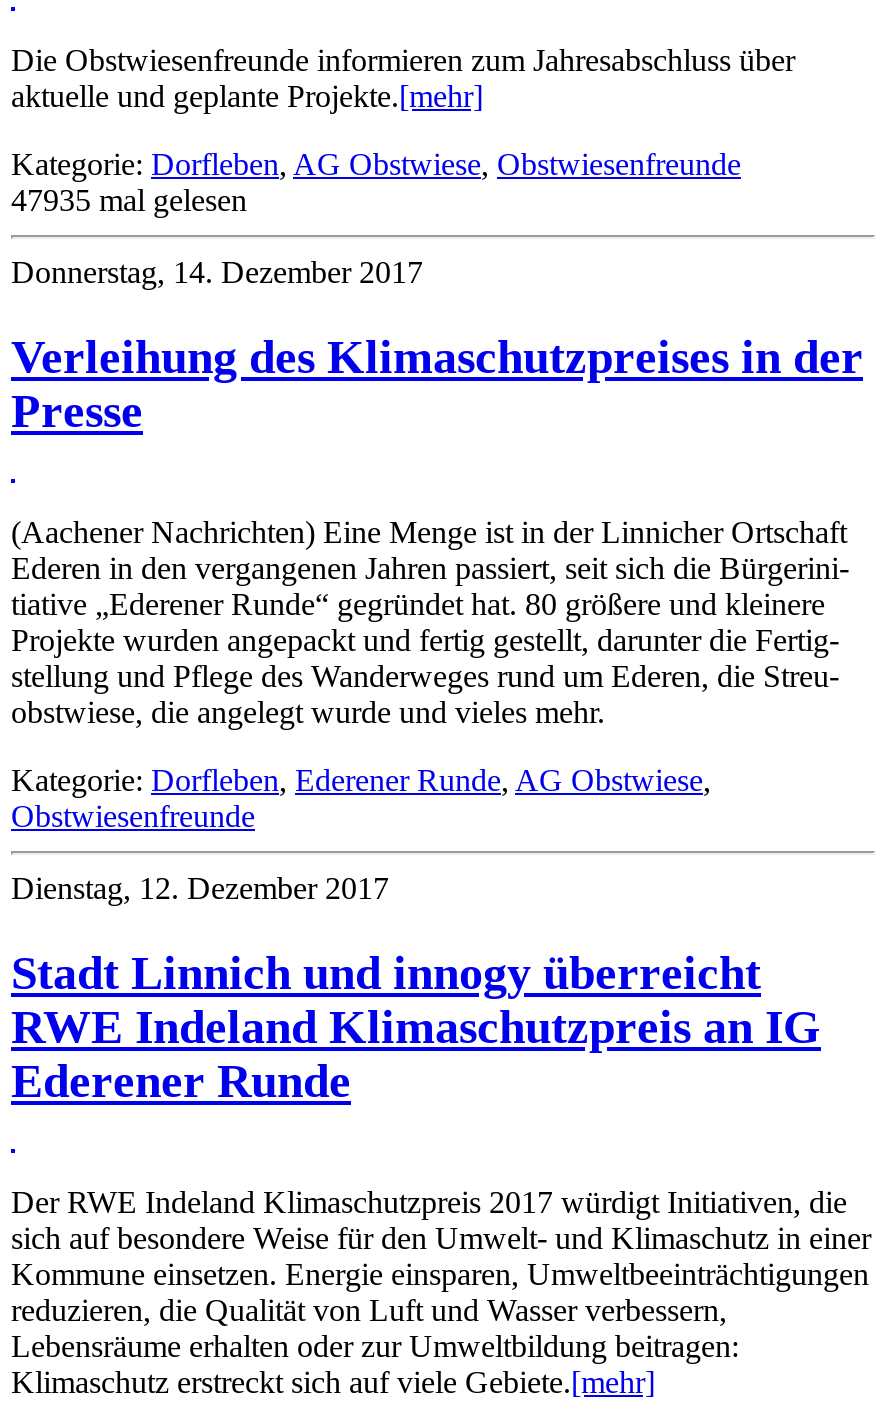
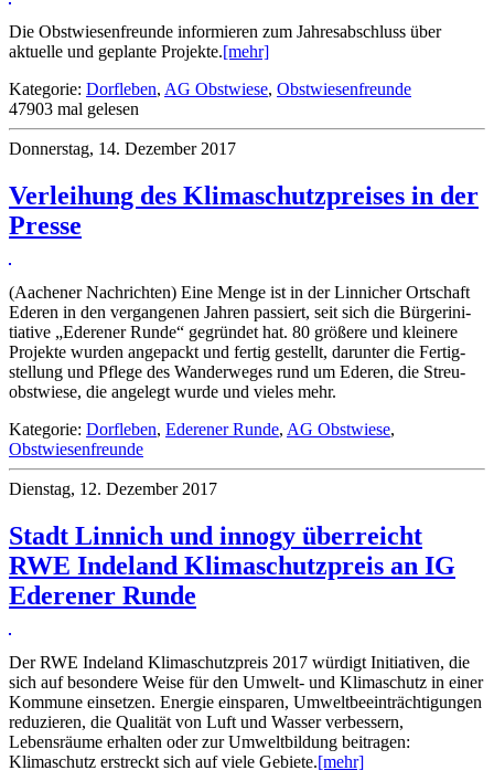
- 47935 mal gelesen
+ 47903 mal gelesen
